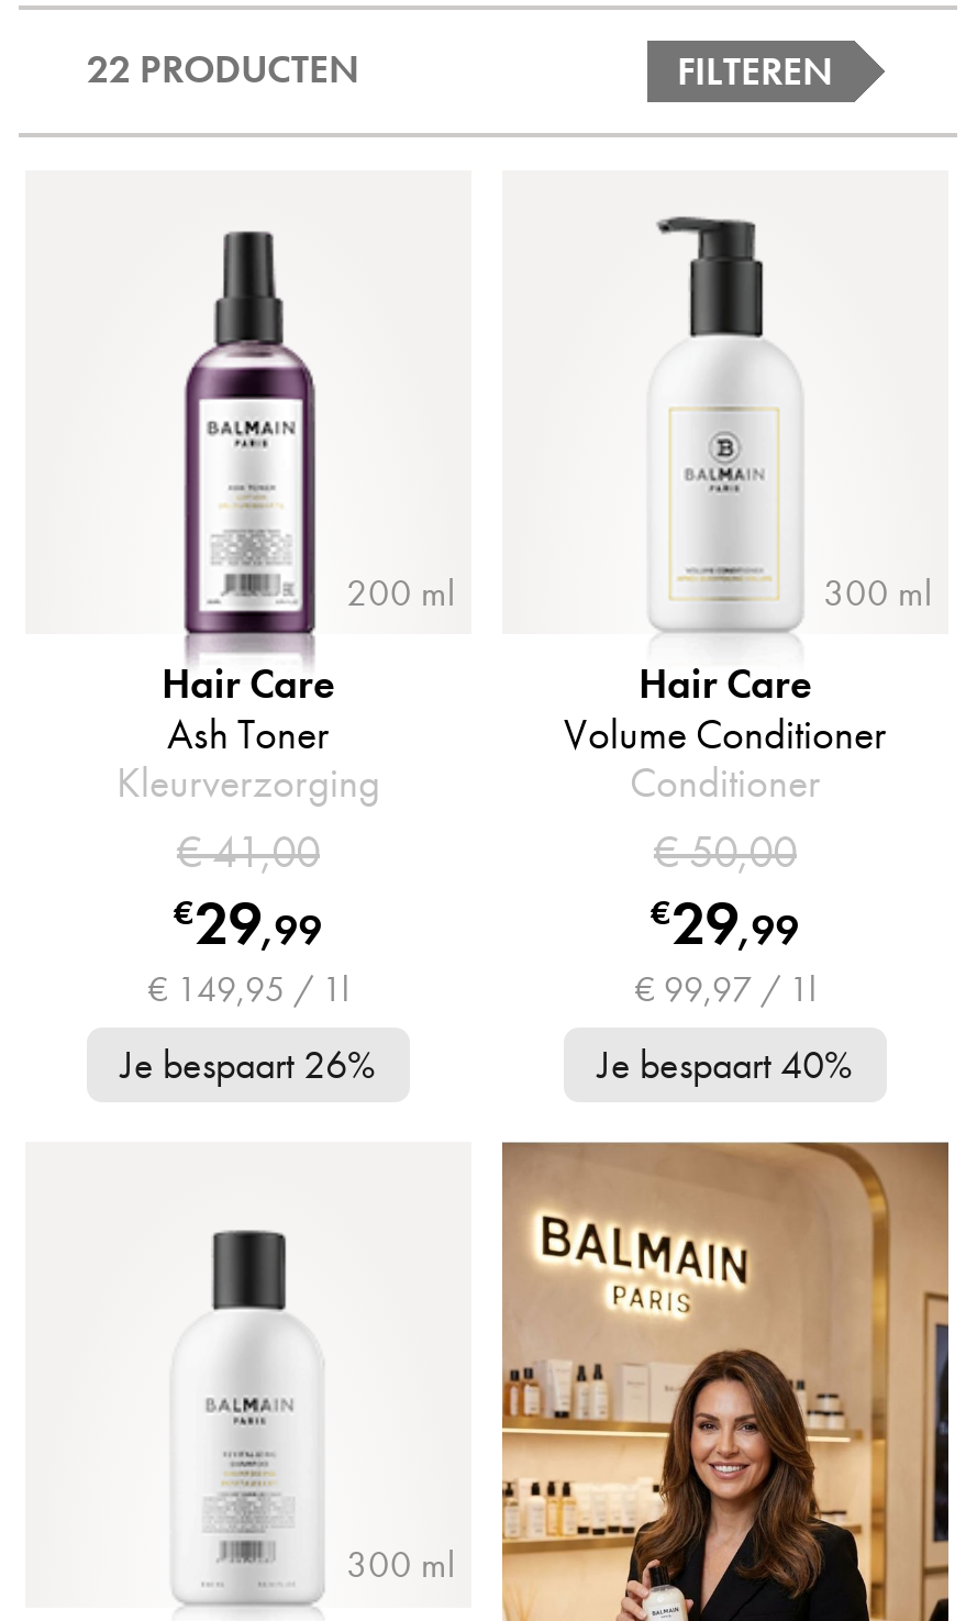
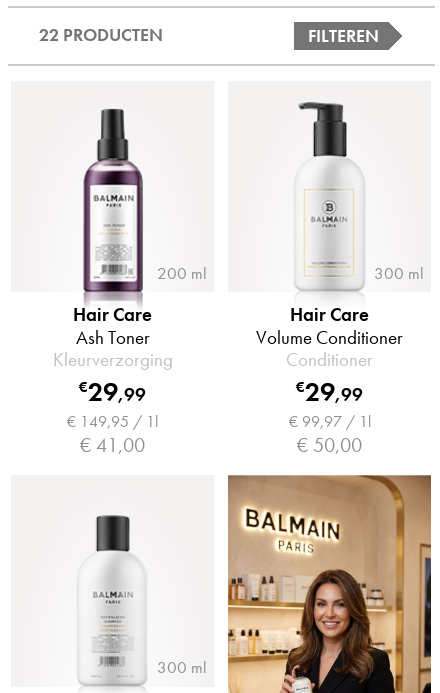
- € 41,00

- € 50,00

- Je bespaart 26%
+ € 41,00

- Je bespaart 40%
+ € 50,00
